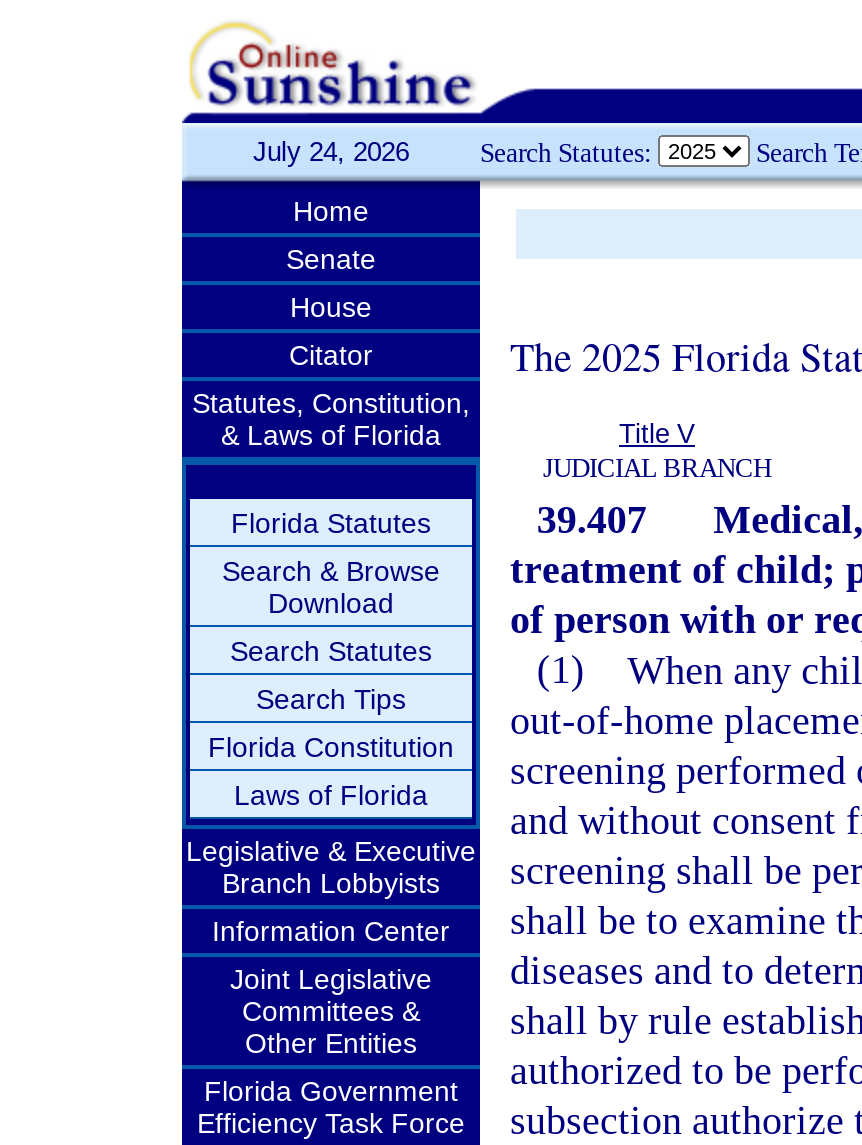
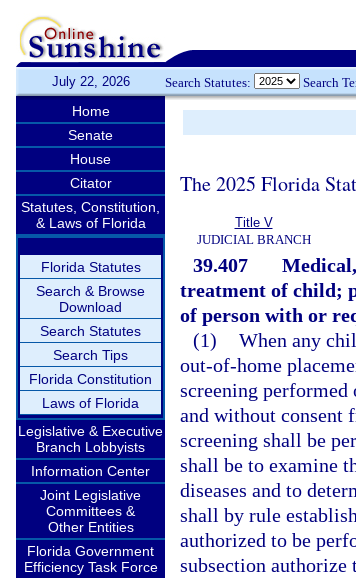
- July 24, 2026
+ July 22, 2026
